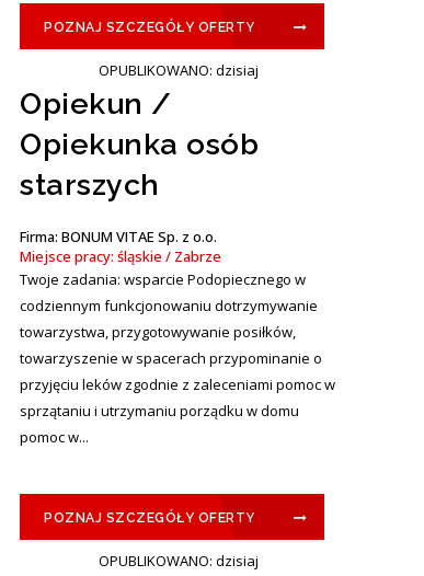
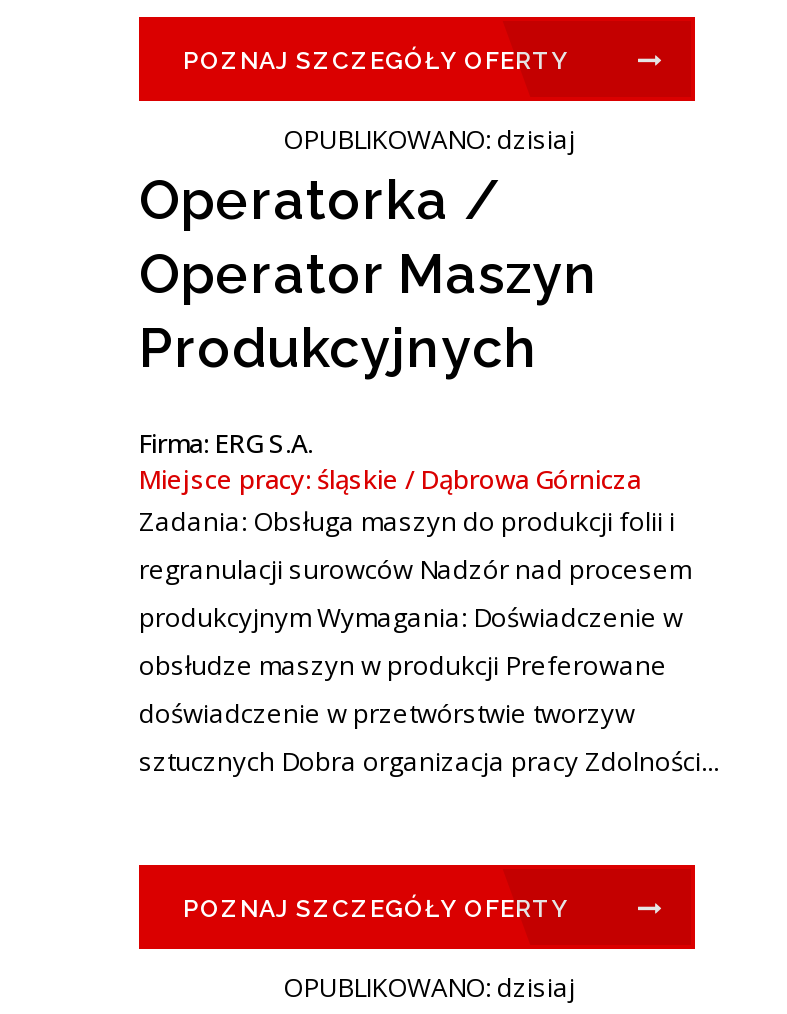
- Opiekun /
- Opiekunka osób
- starszych
+ Operatorka /
+ Operator Maszyn
+ Produkcyjnych

- Firma: BONUM VITAE Sp. z o.o.
- Miejsce pracy: śląskie / Zabrze
- Twoje zadania: wsparcie Podopiecznego w
- codziennym funkcjonowaniu dotrzymywanie
- towarzystwa, przygotowywanie posiłków,
- towarzyszenie w spacerach przypominanie o
- przyjęciu leków zgodnie z zaleceniami pomoc w
- sprzątaniu i utrzymaniu porządku w domu
- pomoc w...
+ Firma: ERG S.A.
+ Miejsce pracy: śląskie / Dąbrowa Górnicza
+ Zadania: Obsługa maszyn do produkcji folii i
+ regranulacji surowców Nadzór nad procesem
+ produkcyjnym Wymagania: Doświadczenie w
+ obsłudze maszyn w produkcji Preferowane
+ doświadczenie w przetwórstwie tworzyw
+ sztucznych Dobra organizacja pracy Zdolności...
